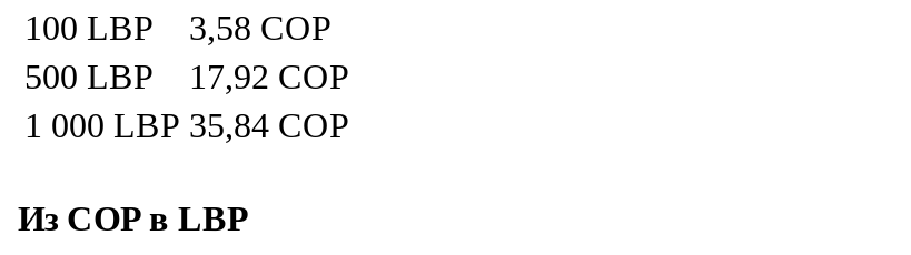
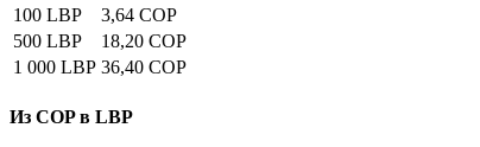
- 100 LBP 3,58 COP
+ 100 LBP 3,64 COP

- 500 LBP 17,92 COP
+ 500 LBP 18,20 COP

- 1 000 LBP 35,84 COP
+ 1 000 LBP 36,40 COP
